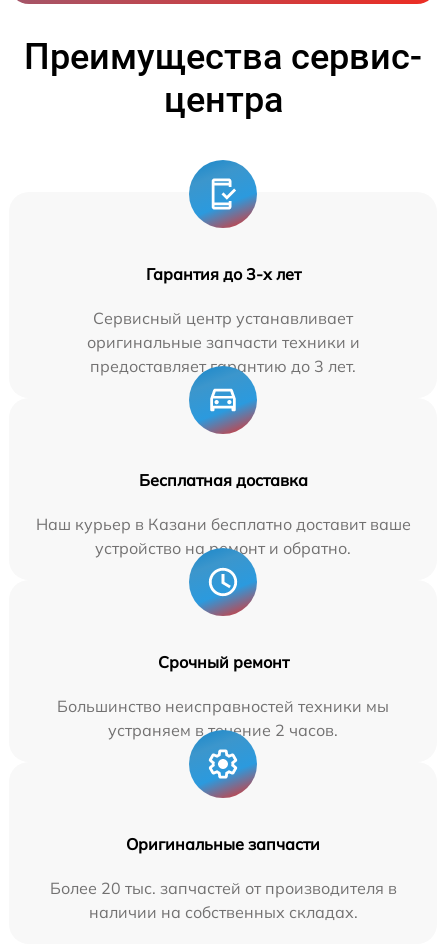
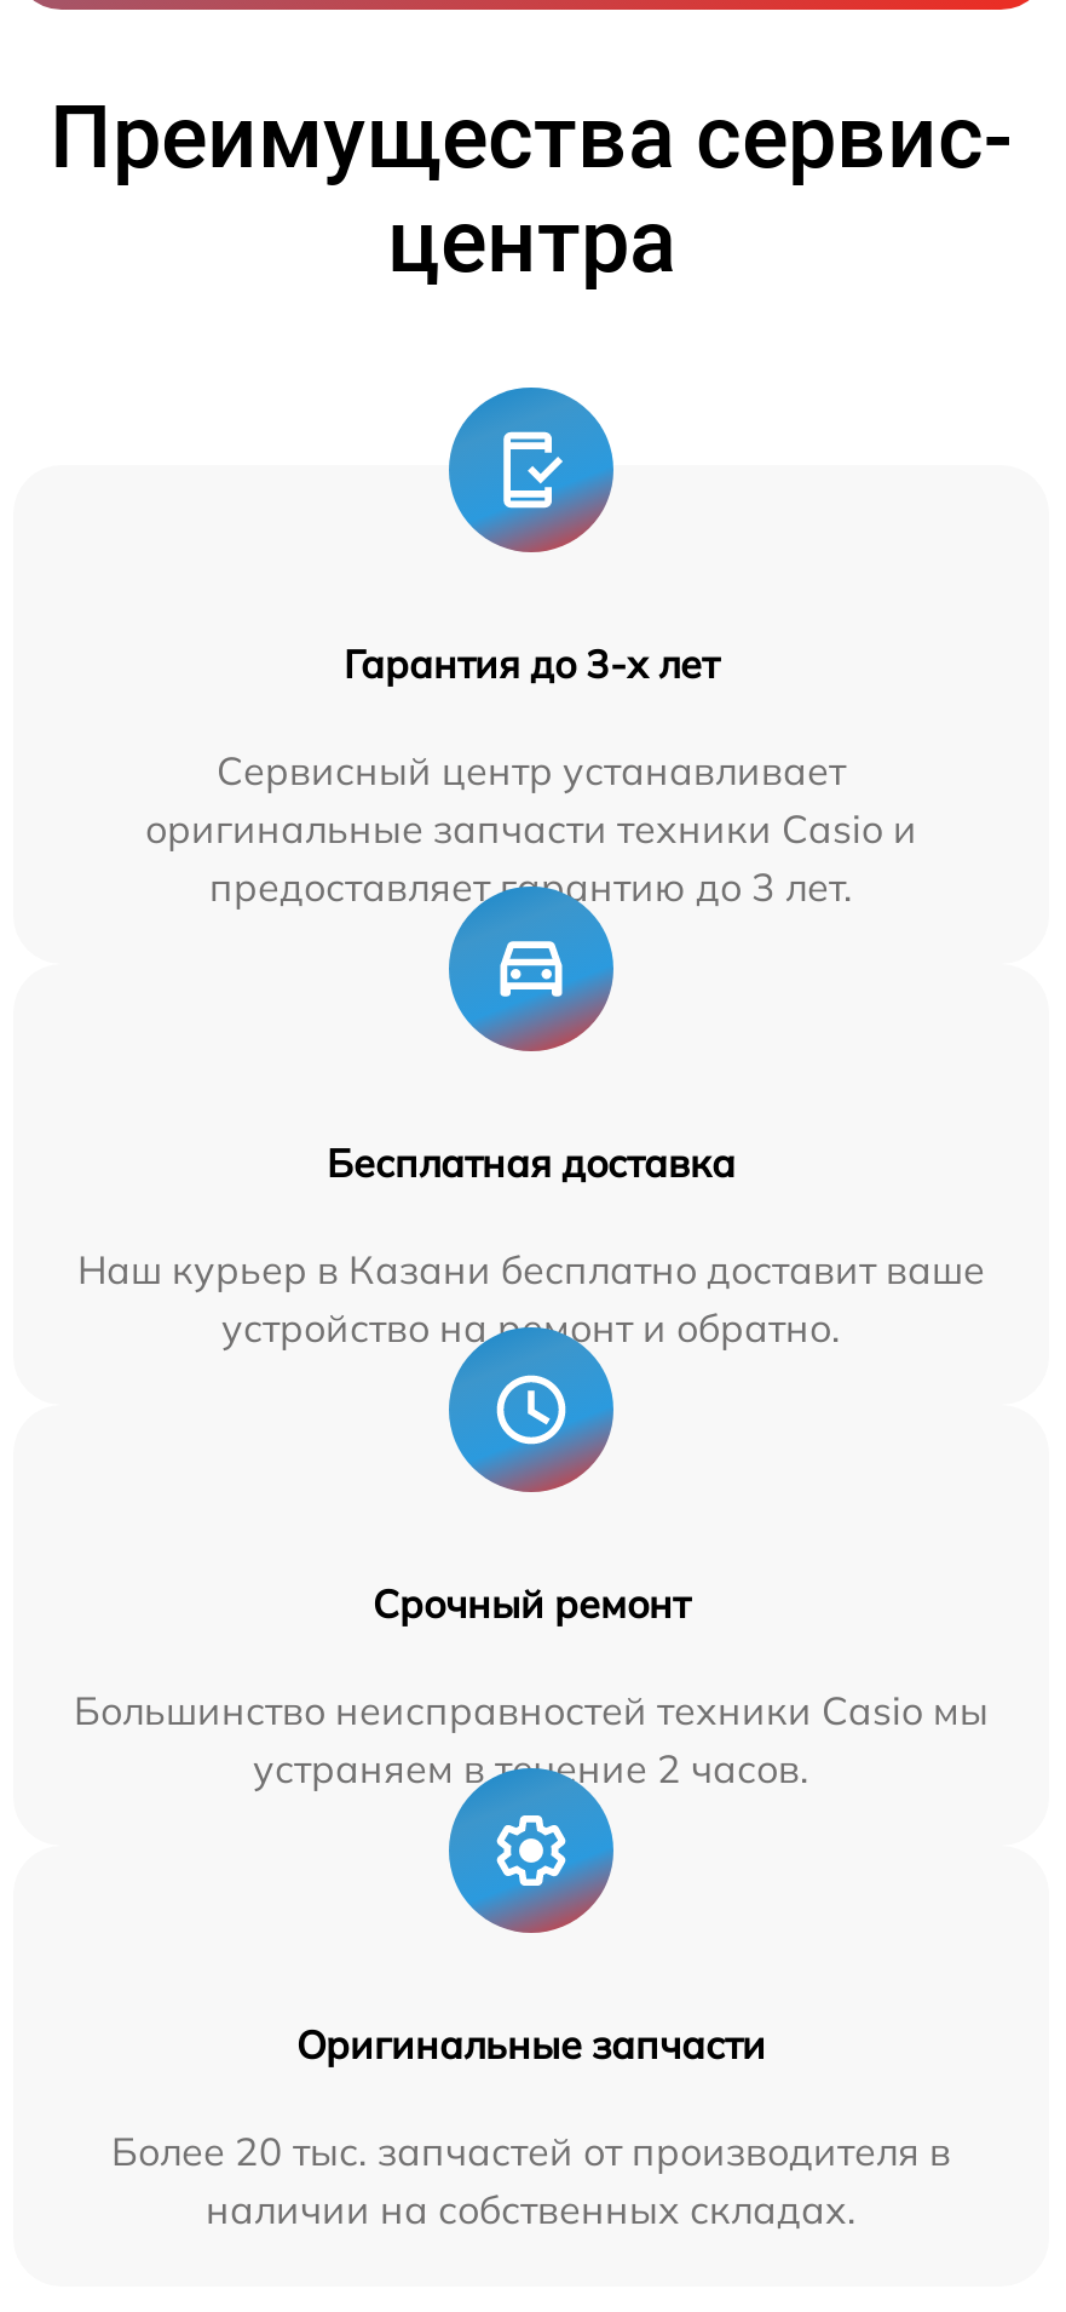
- оригинальные запчасти техники и
+ оригинальные запчасти техники Casio и

- Большинство неисправностей техники мы
+ Большинство неисправностей техники Casio мы
